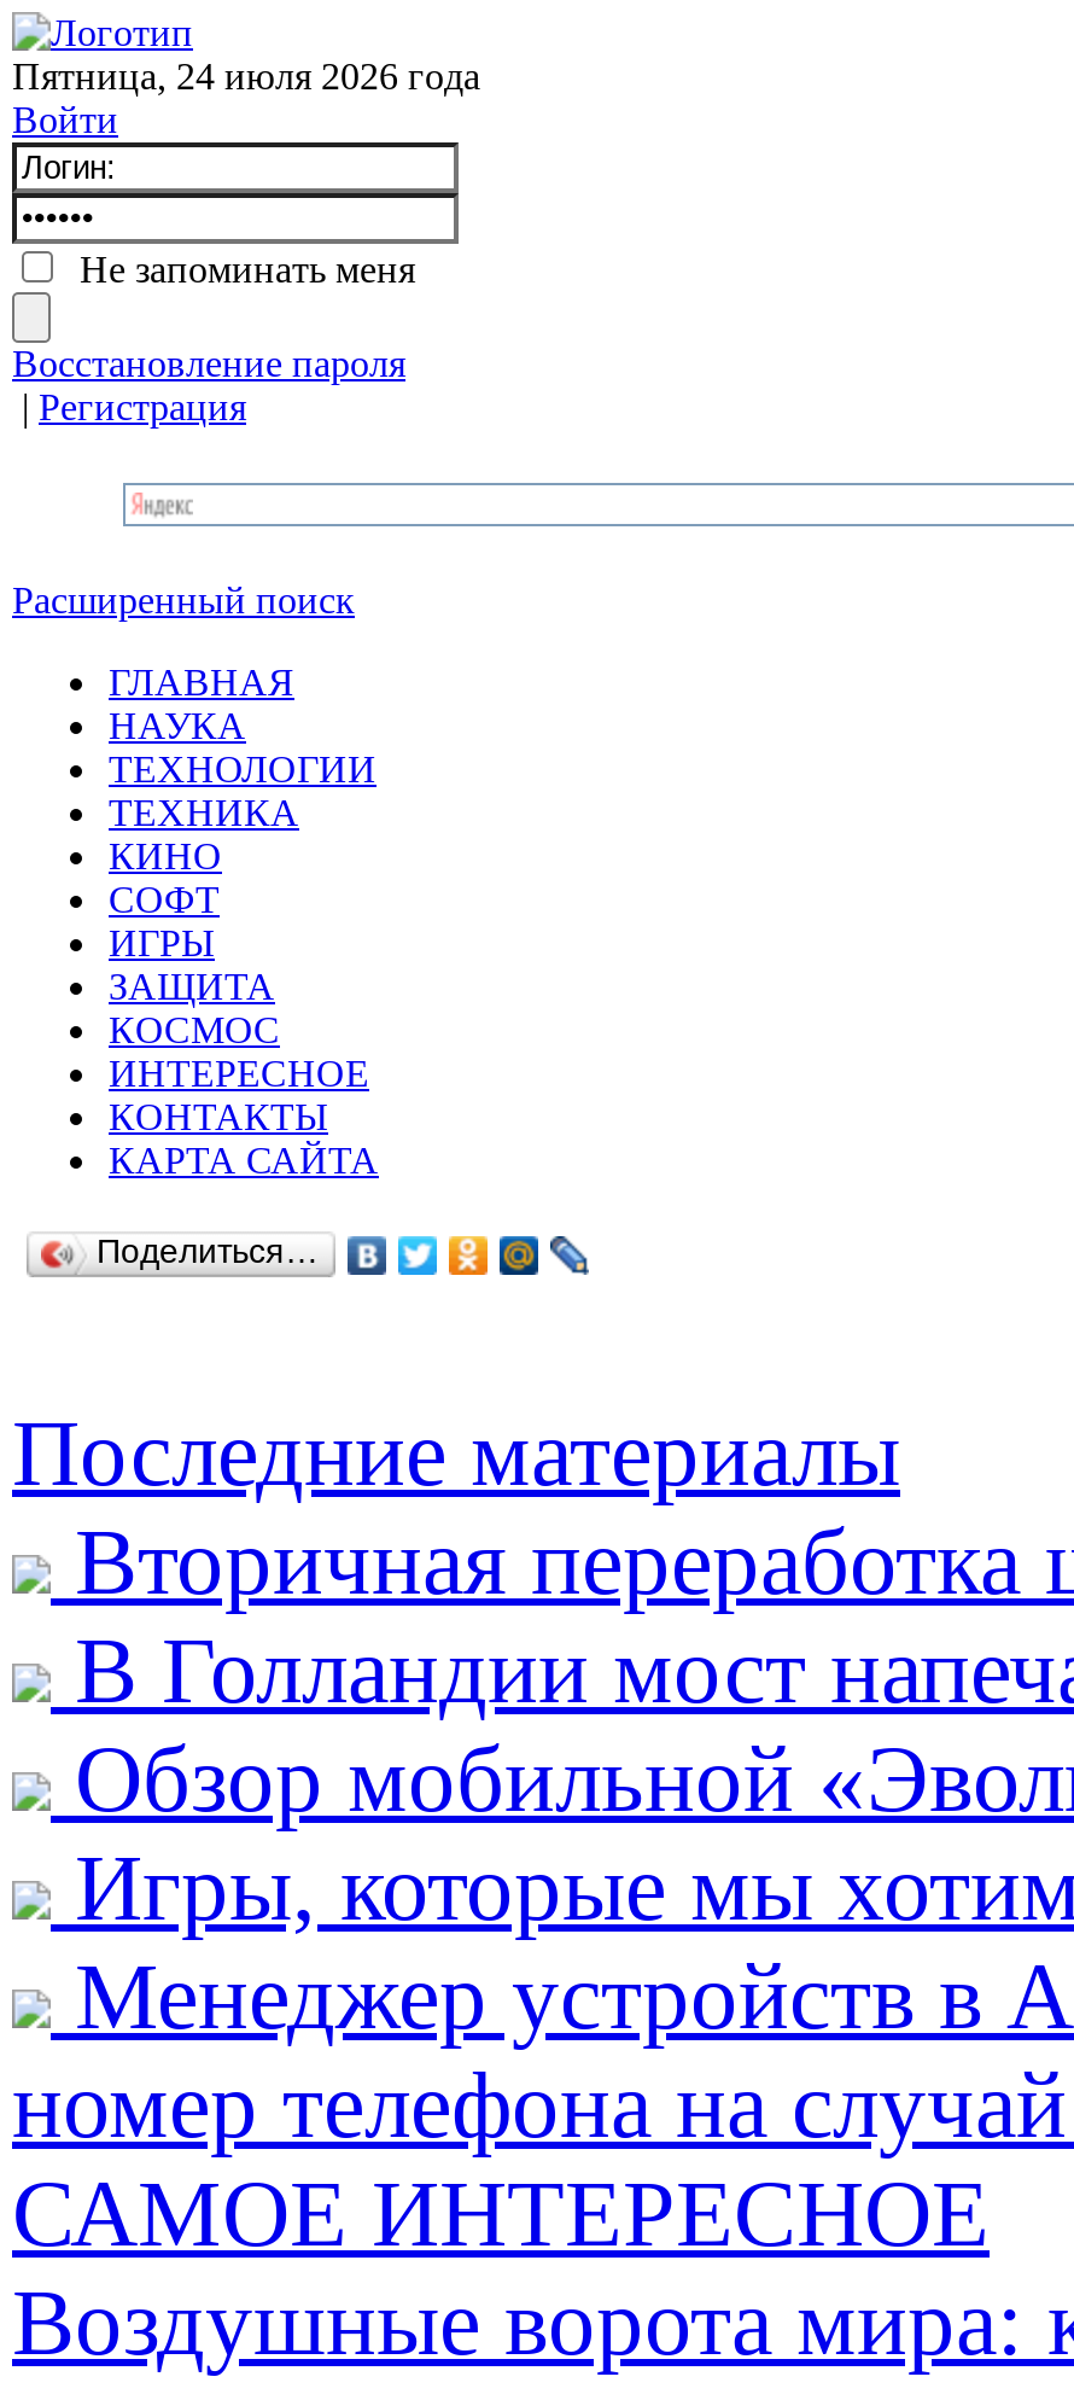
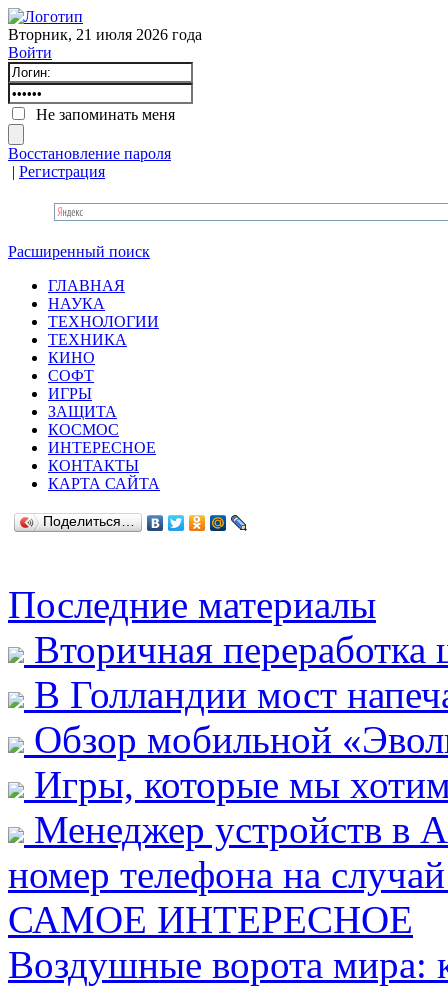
- Пятница, 24 июля 2026 года
+ Вторник, 21 июля 2026 года
